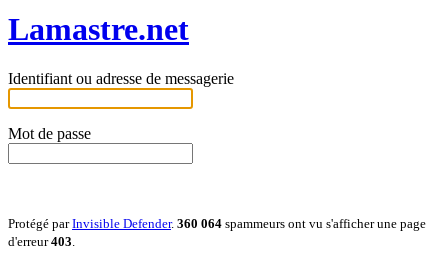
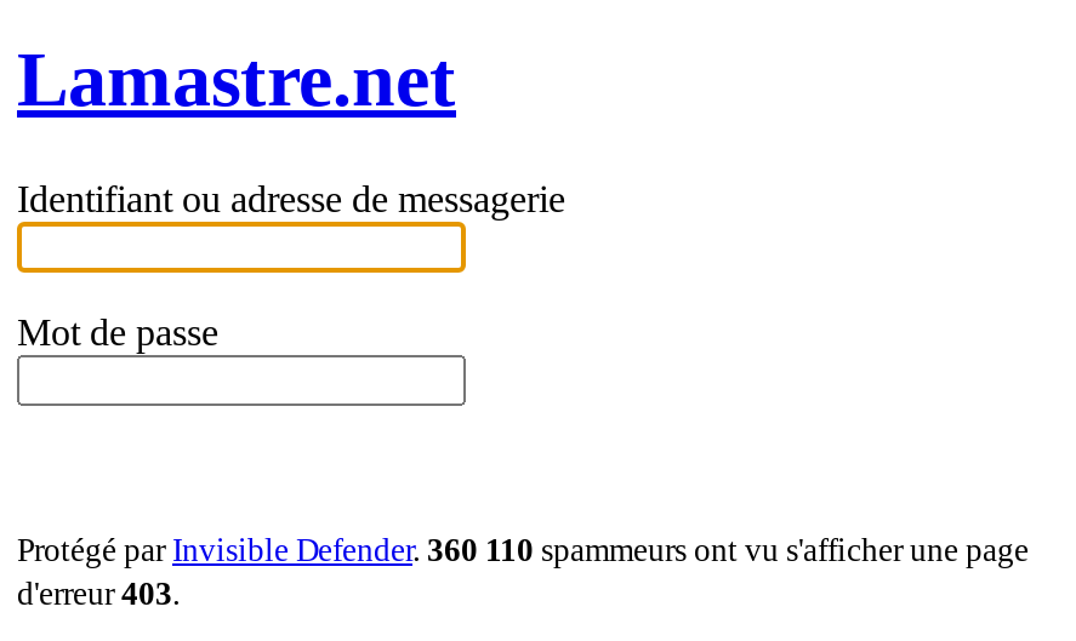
- Protégé par Invisible Defender. 360 064 spammeurs ont vu s'afficher une page
+ Protégé par Invisible Defender. 360 110 spammeurs ont vu s'afficher une page
